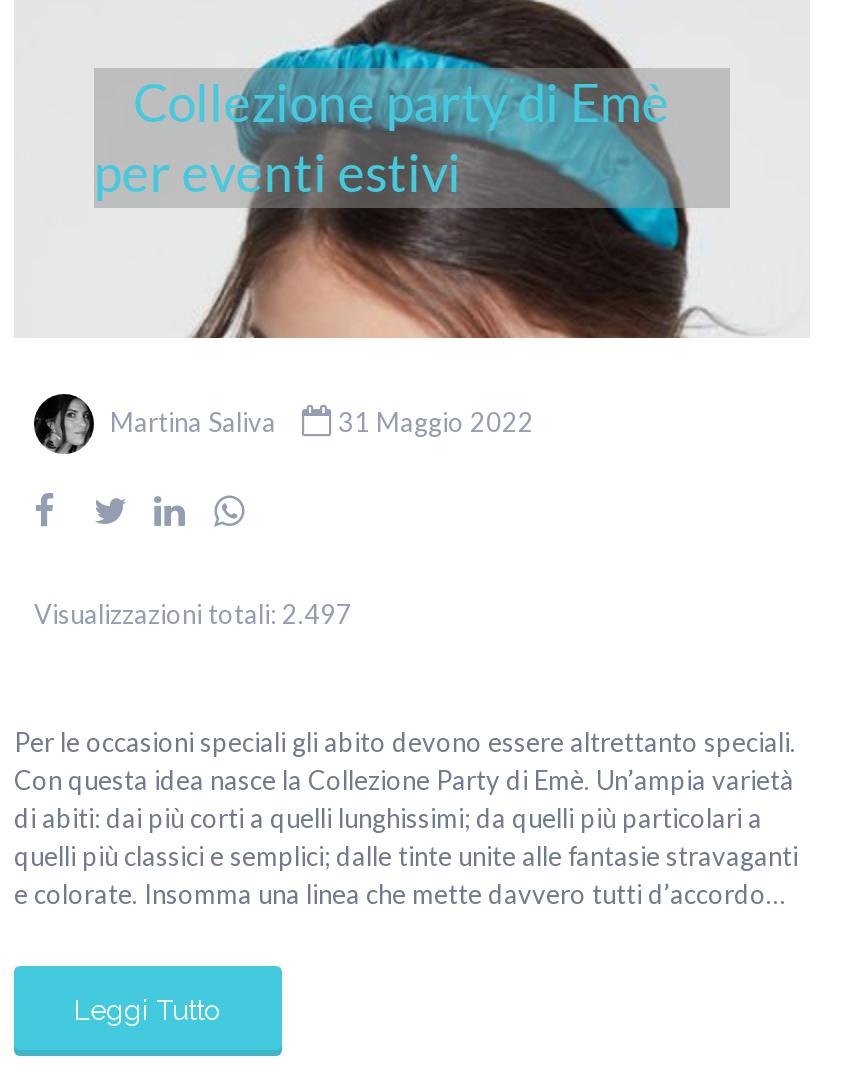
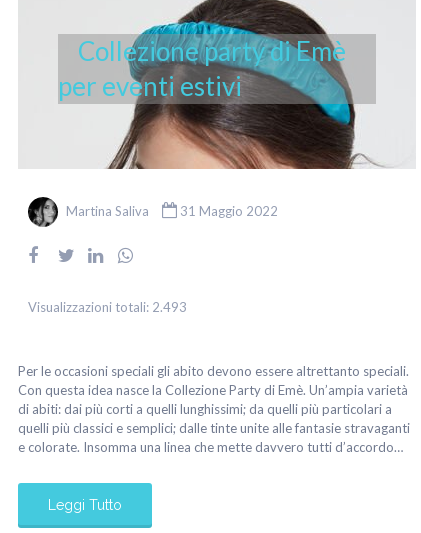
- Visualizzazioni totali: 2.497
+ Visualizzazioni totali: 2.493
